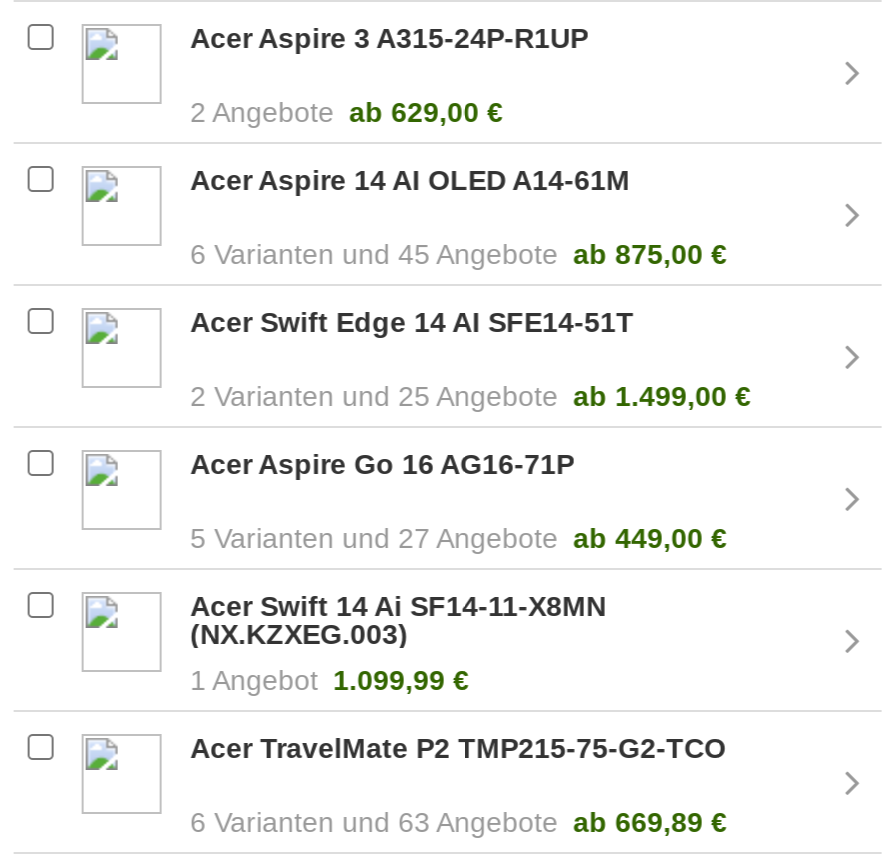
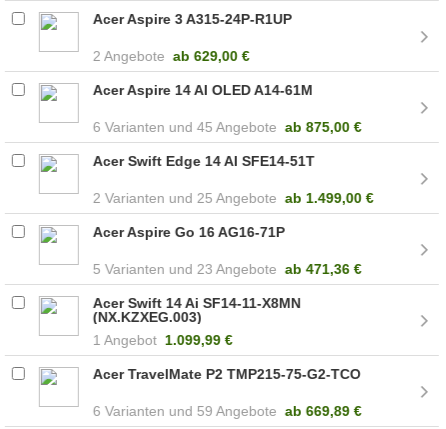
- 27 Angebote ab 449,00 €
+ 23 Angebote ab 471,36 €

- 63 Angebote ab 669,89 €
+ 59 Angebote ab 669,89 €
